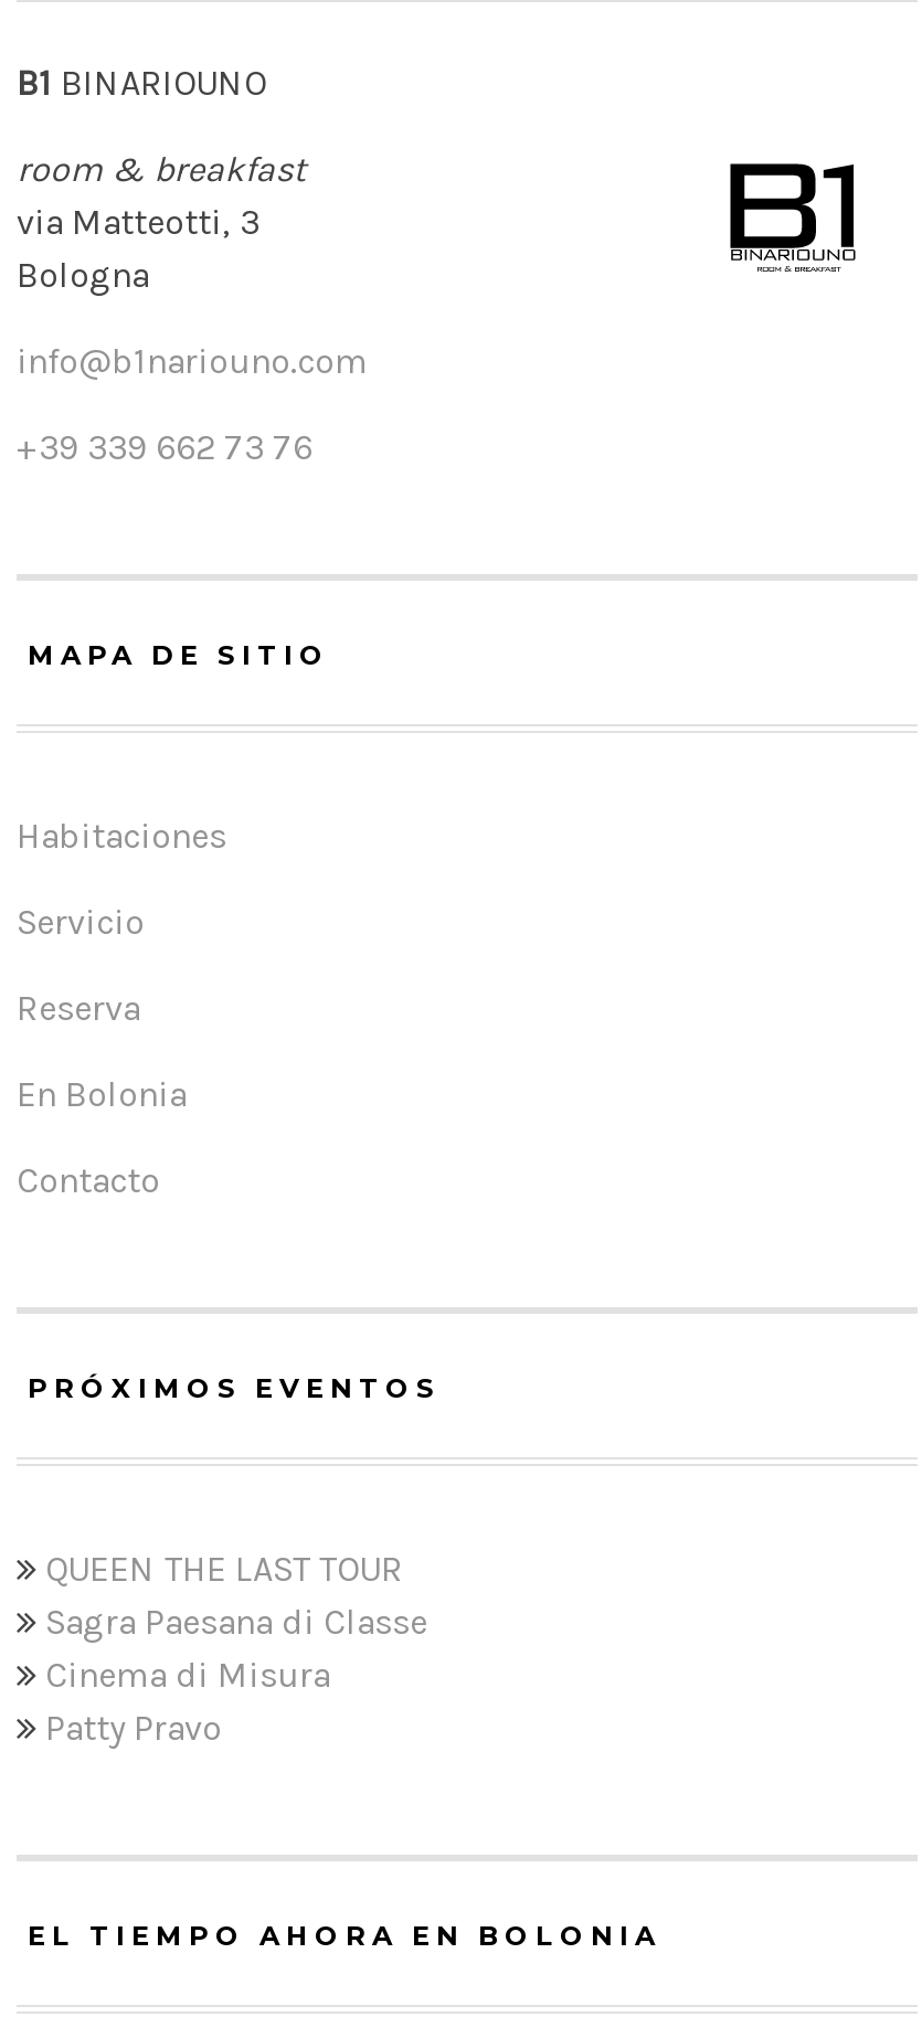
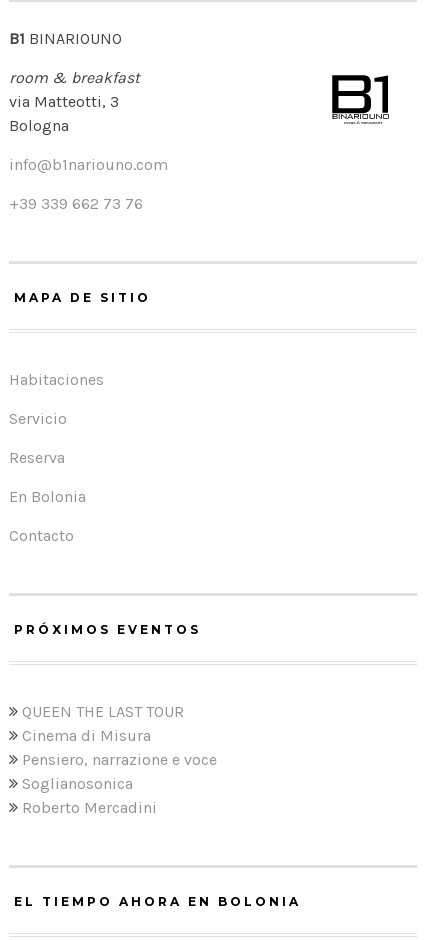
- Sagra Paesana di Classe

moved up: Cinema di Misura

- Patty Pravo
+ Pensiero, narrazione e voce
+ Soglianosonica
+ Roberto Mercadini
